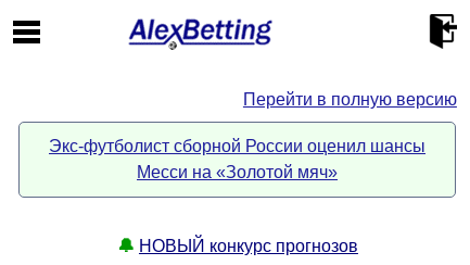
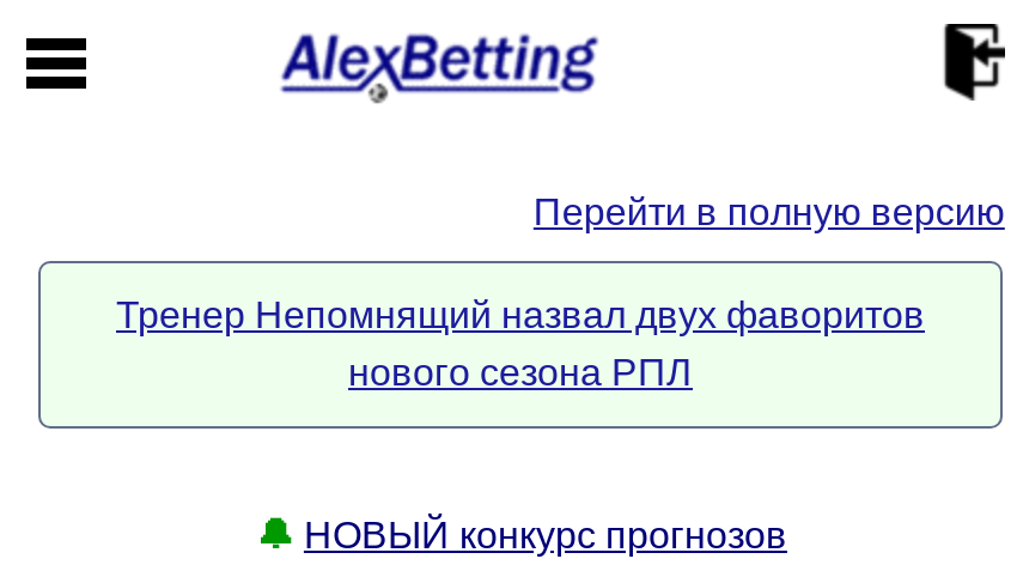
- Экс-футболист сборной России оценил шансы
- Месси на «Золотой мяч»
+ Тренер Непомнящий назвал двух фаворитов
+ нового сезона РПЛ
